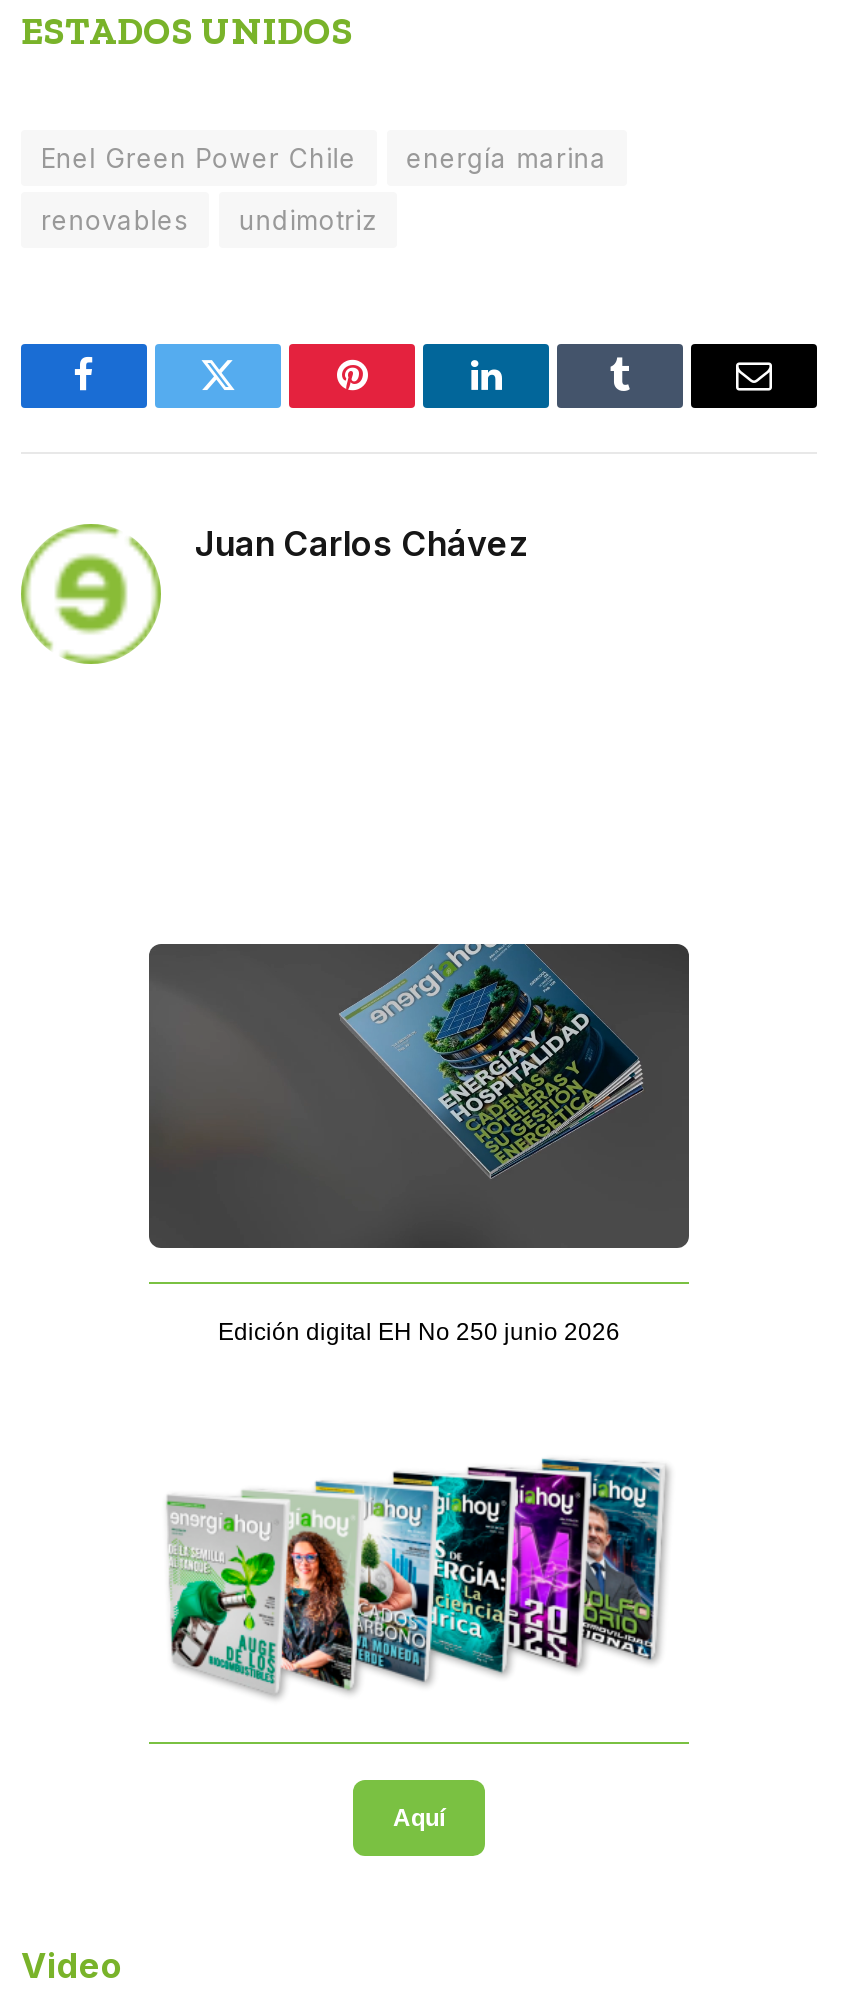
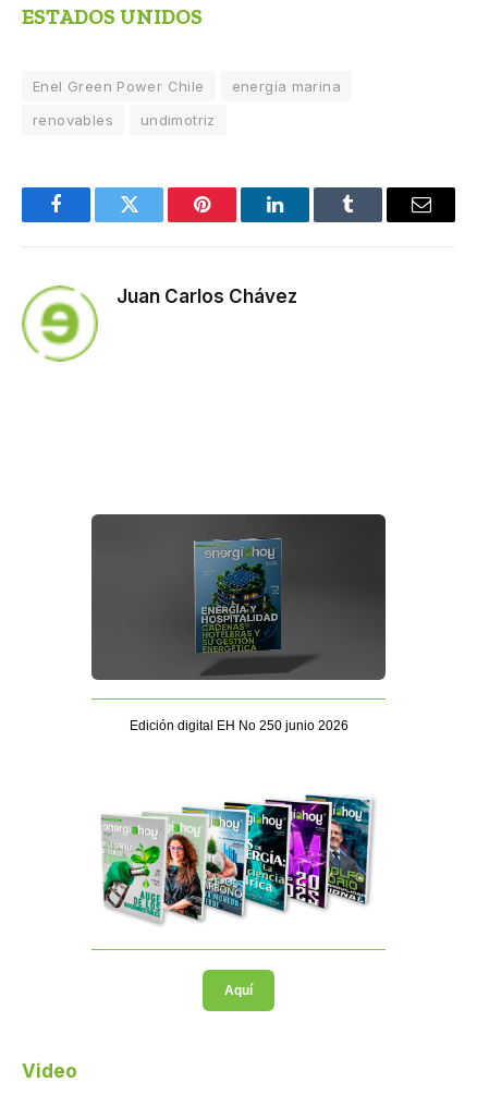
- [image]
+ [image]
